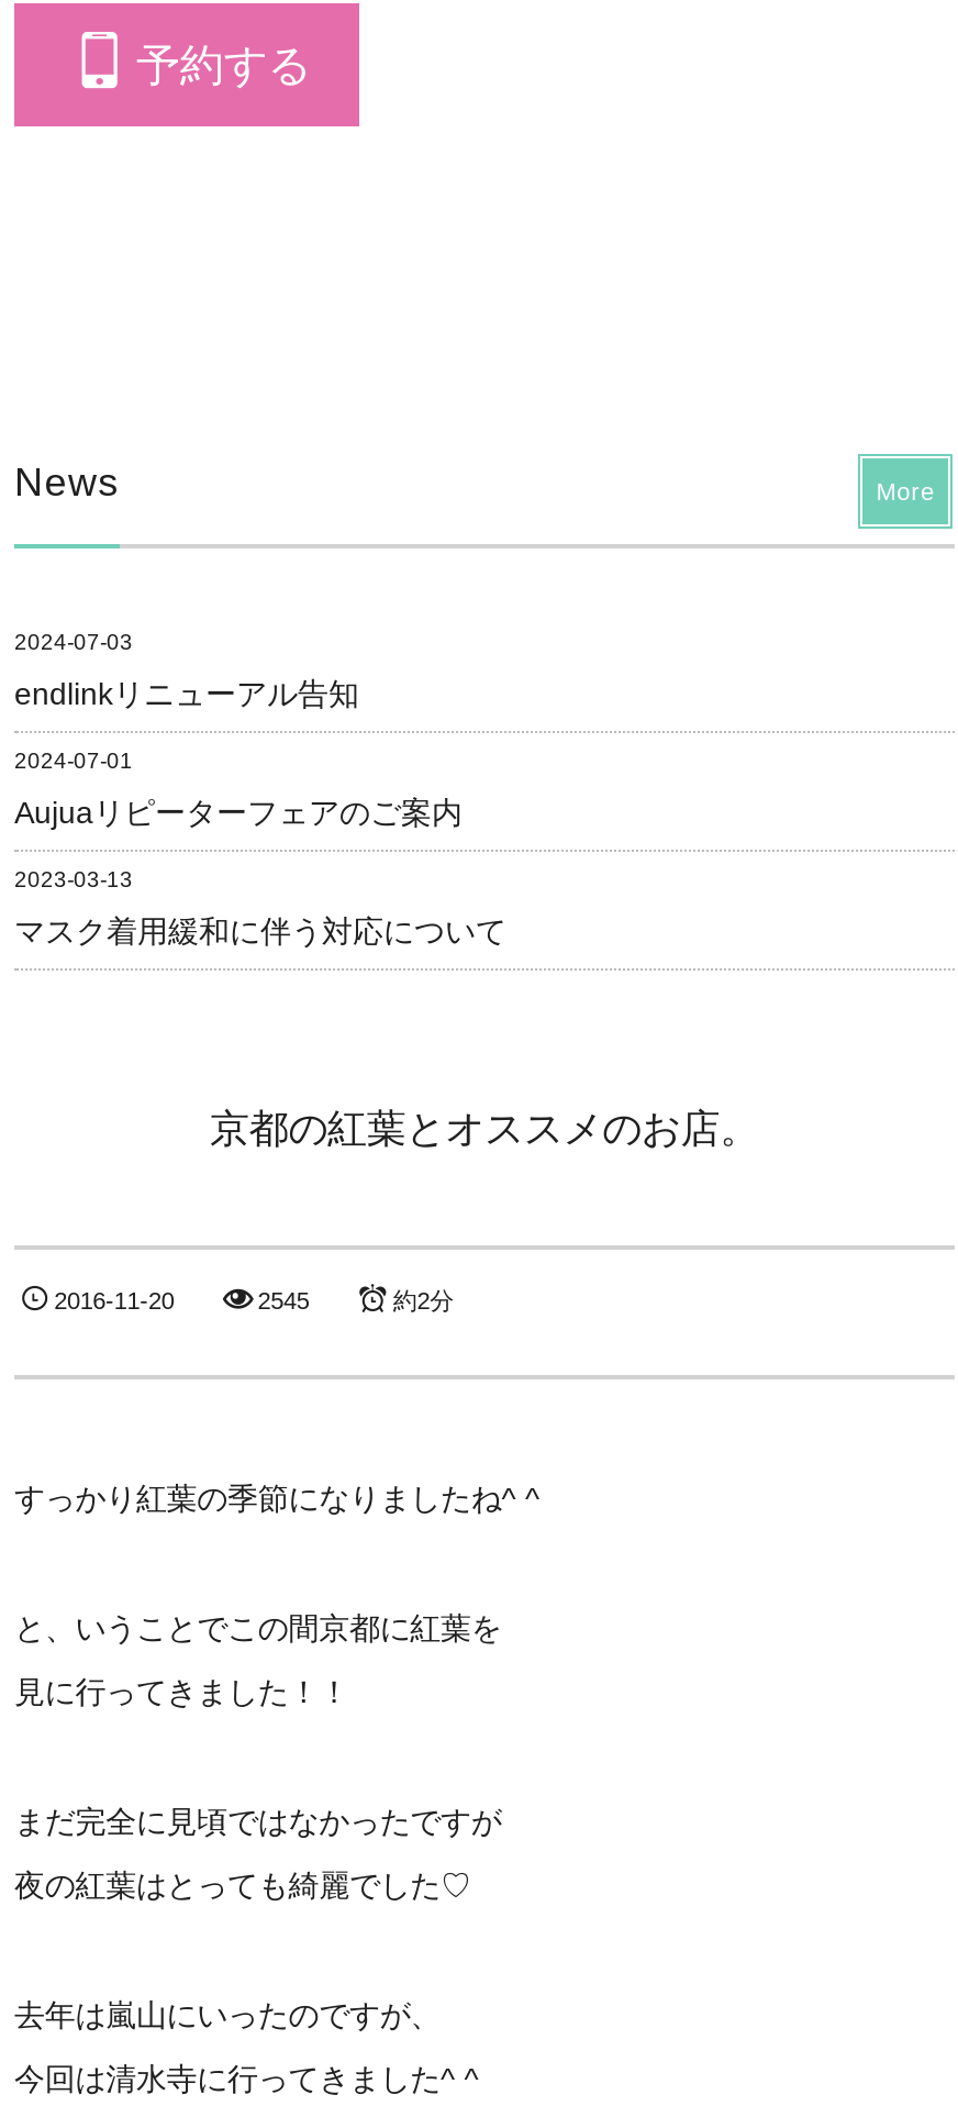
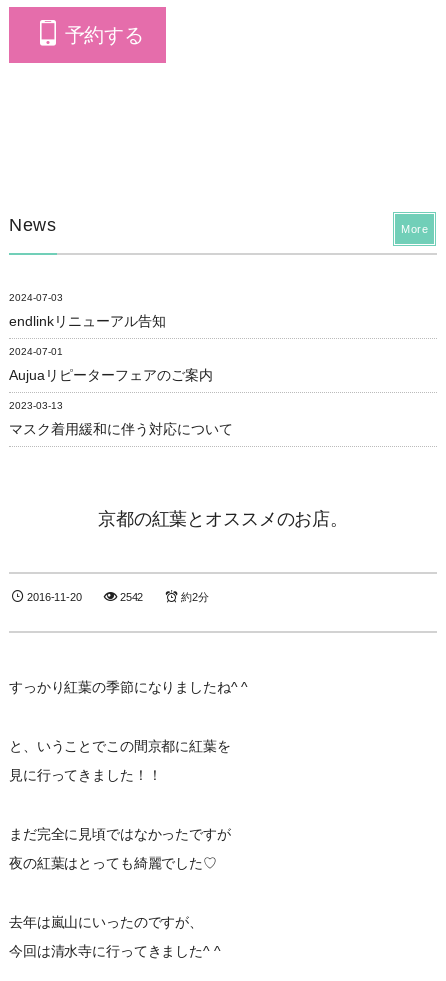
- 2545
+ 2542
